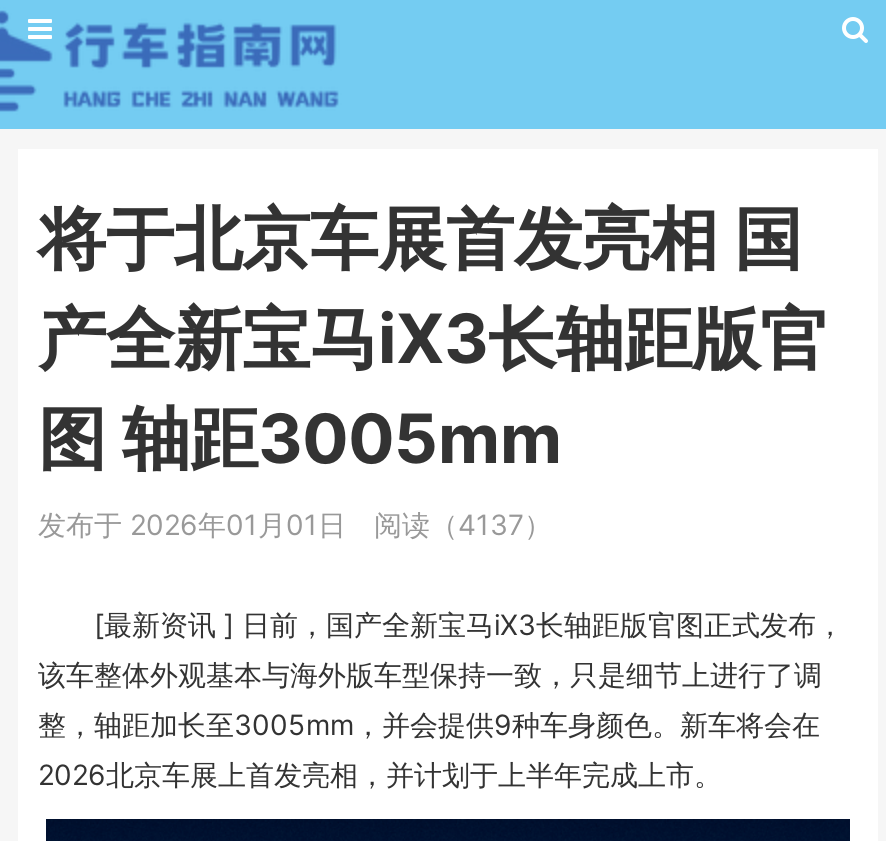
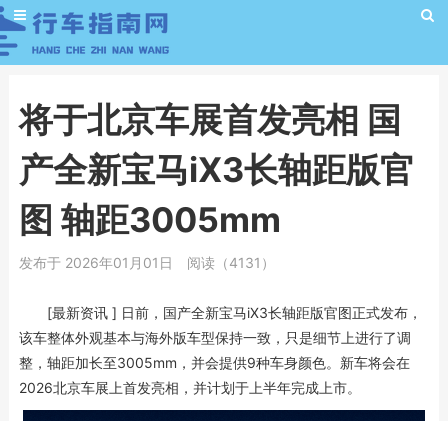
- 发布于 2026年01月01日 阅读（4137）
+ 发布于 2026年01月01日 阅读（4131）
